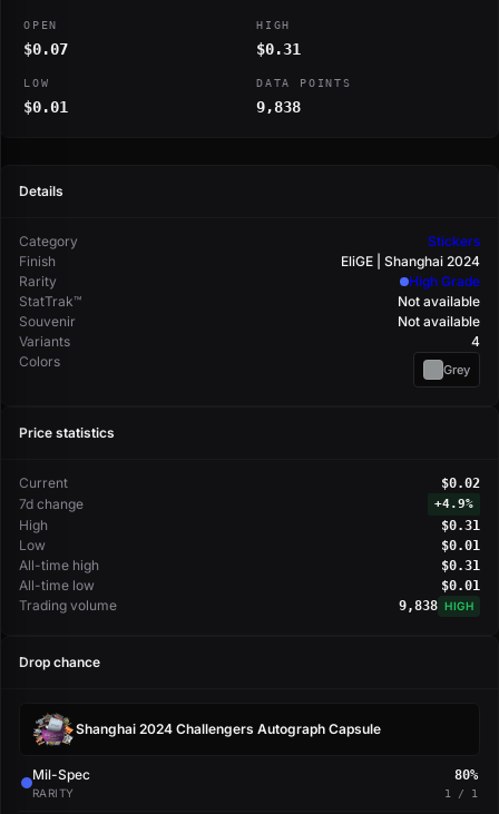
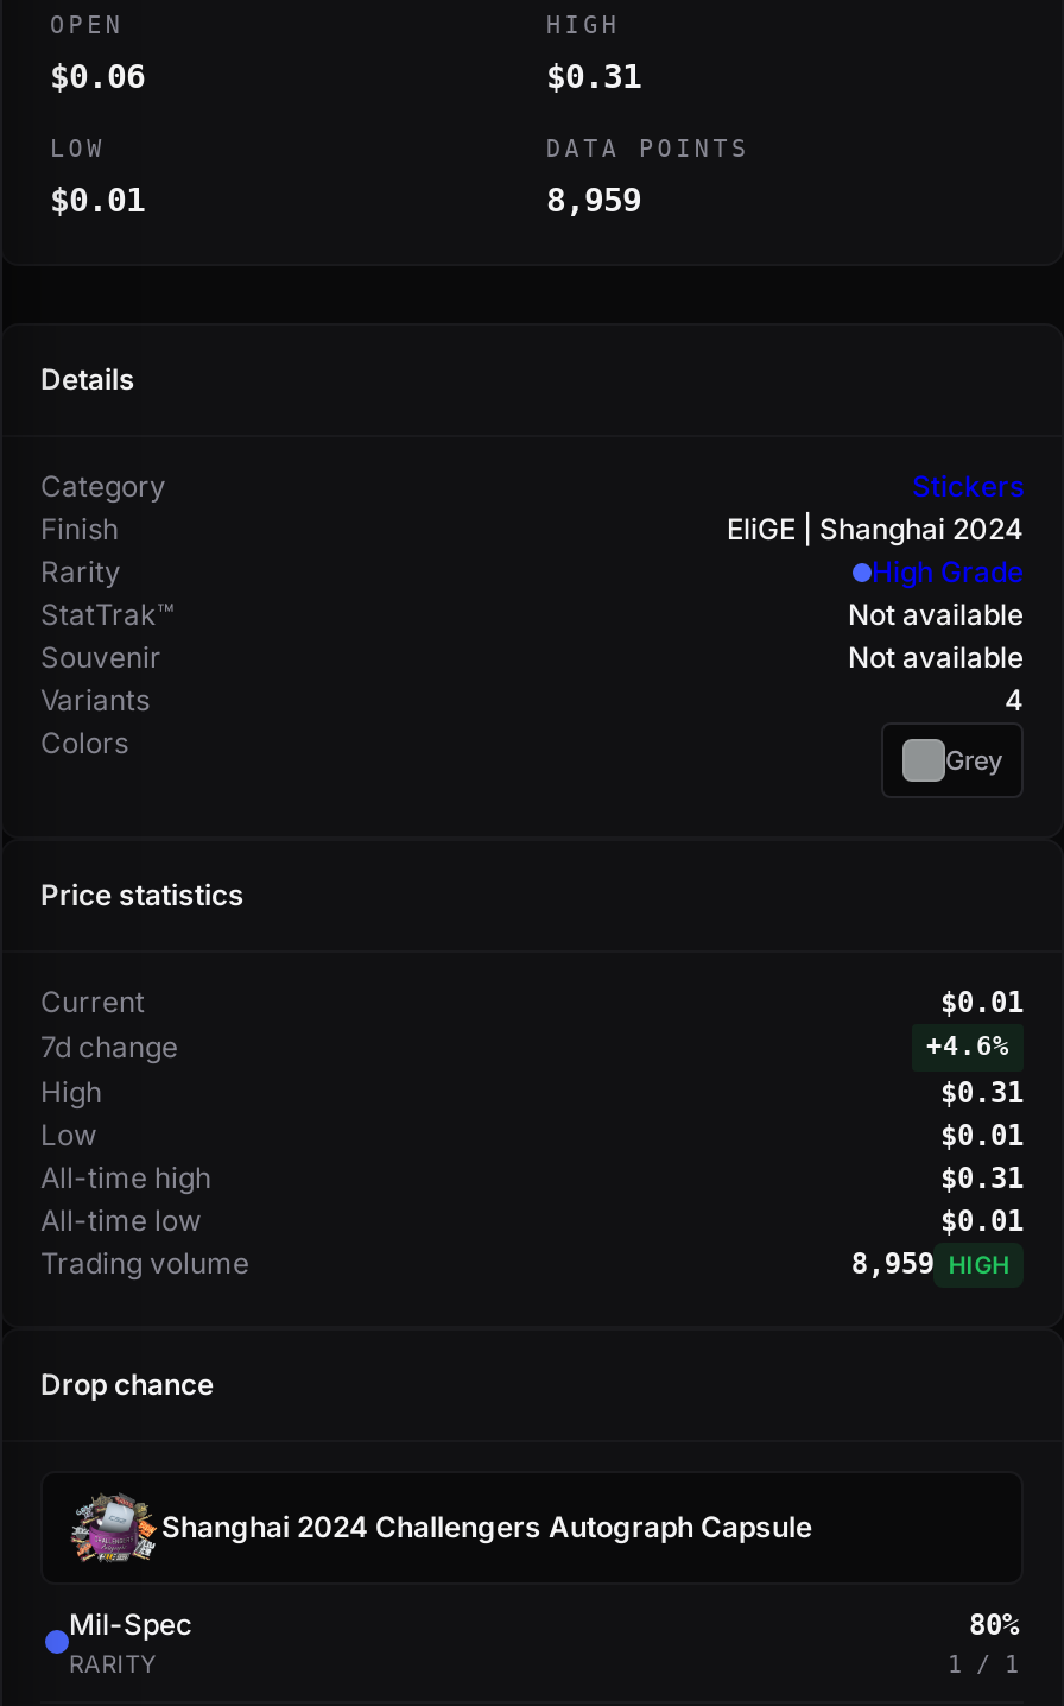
- $0.07
+ $0.06

- 9,838
+ 8,959

- $0.02
+ $0.01

- +4.9%
+ +4.6%

- 9,838 HIGH
+ 8,959 HIGH
